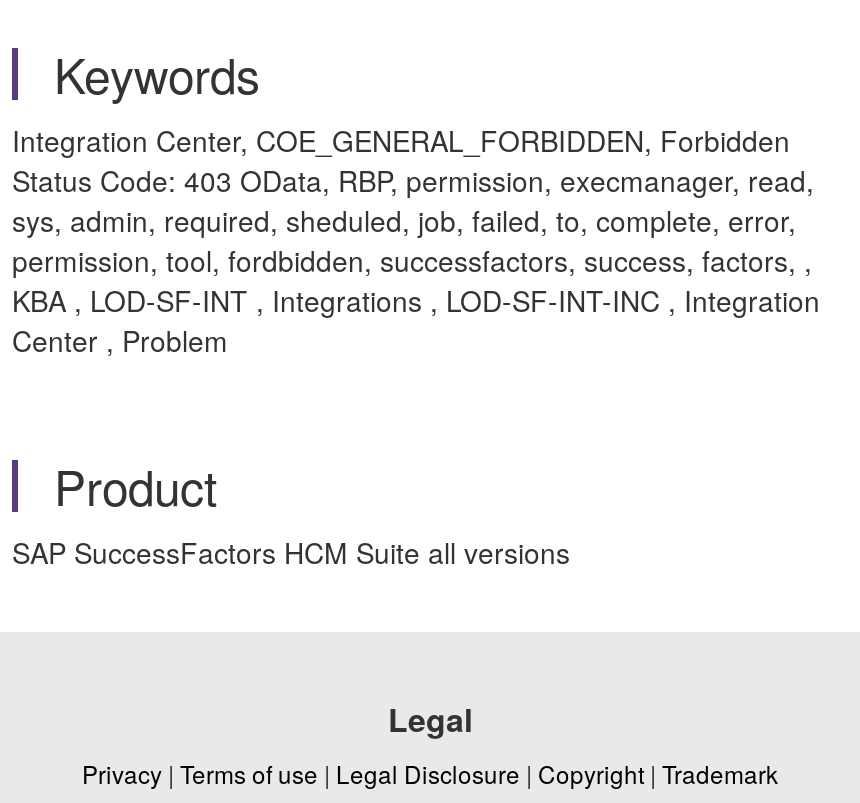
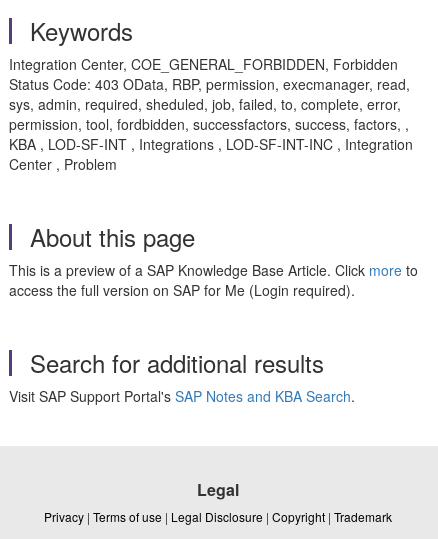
- Product
- SAP SuccessFactors HCM Suite all versions
+ About this page
+ This is a preview of a SAP Knowledge Base Article. Click more to
+ access the full version on SAP for Me (Login required).
+ Search for additional results
+ Visit SAP Support Portal's SAP Notes and KBA Search.
